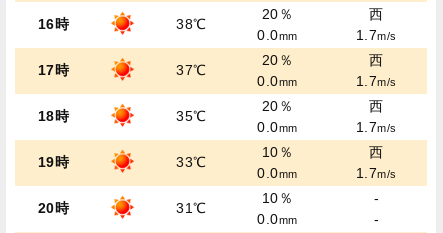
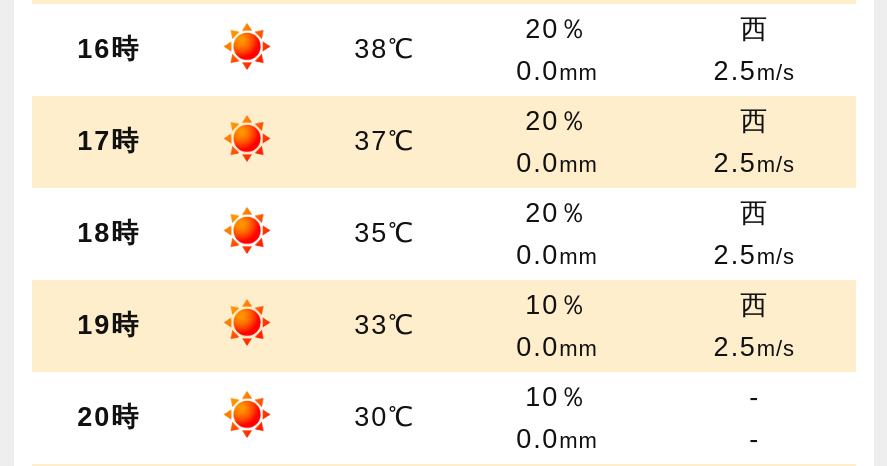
- 1.7m/s
+ 2.5m/s

- 1.7m/s
+ 2.5m/s

- 1.7m/s
+ 2.5m/s

- 1.7m/s
+ 2.5m/s

- 31℃
+ 30℃
